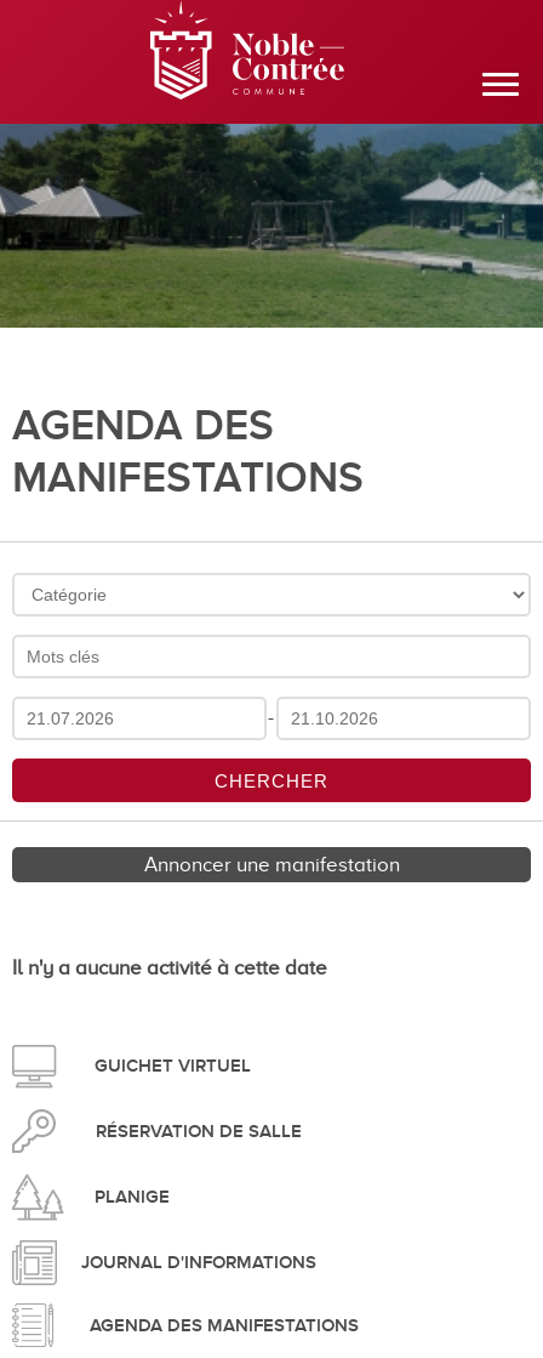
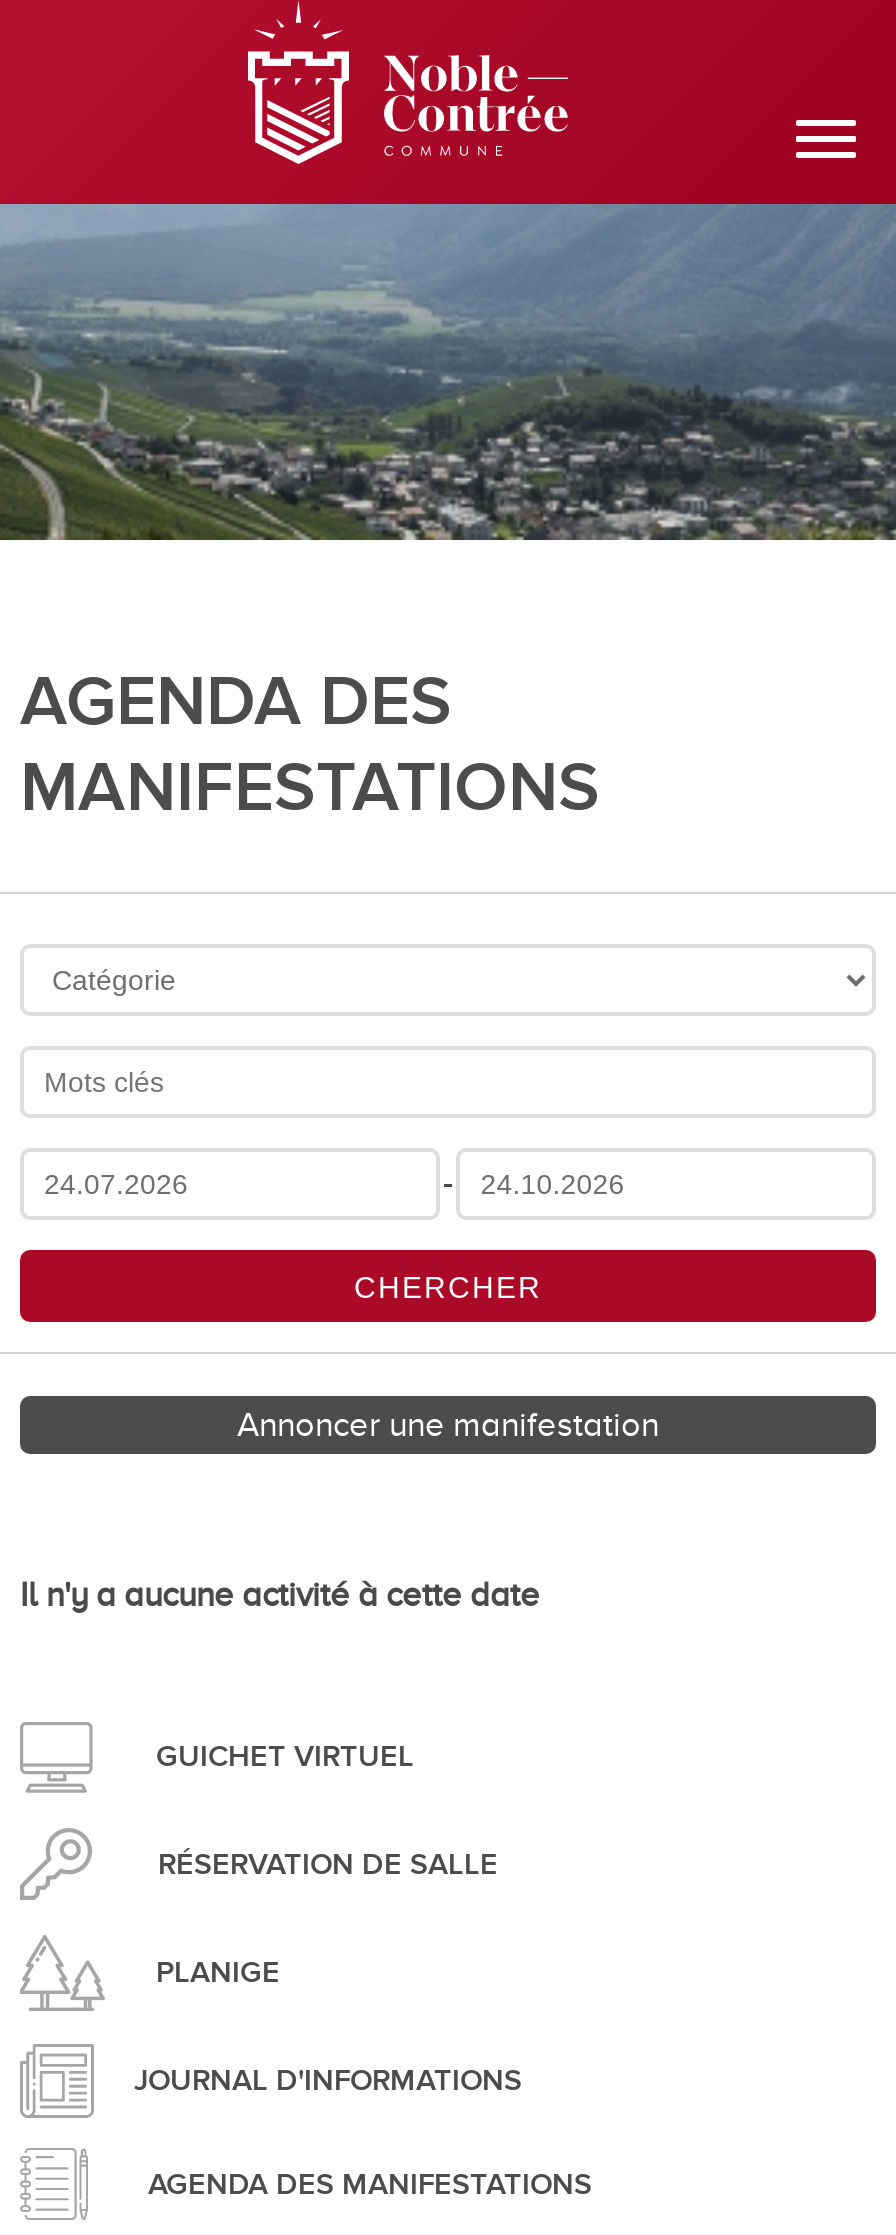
- [image]
+ [image]
